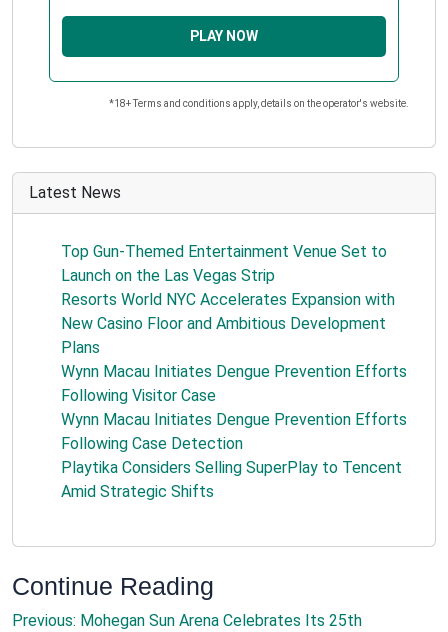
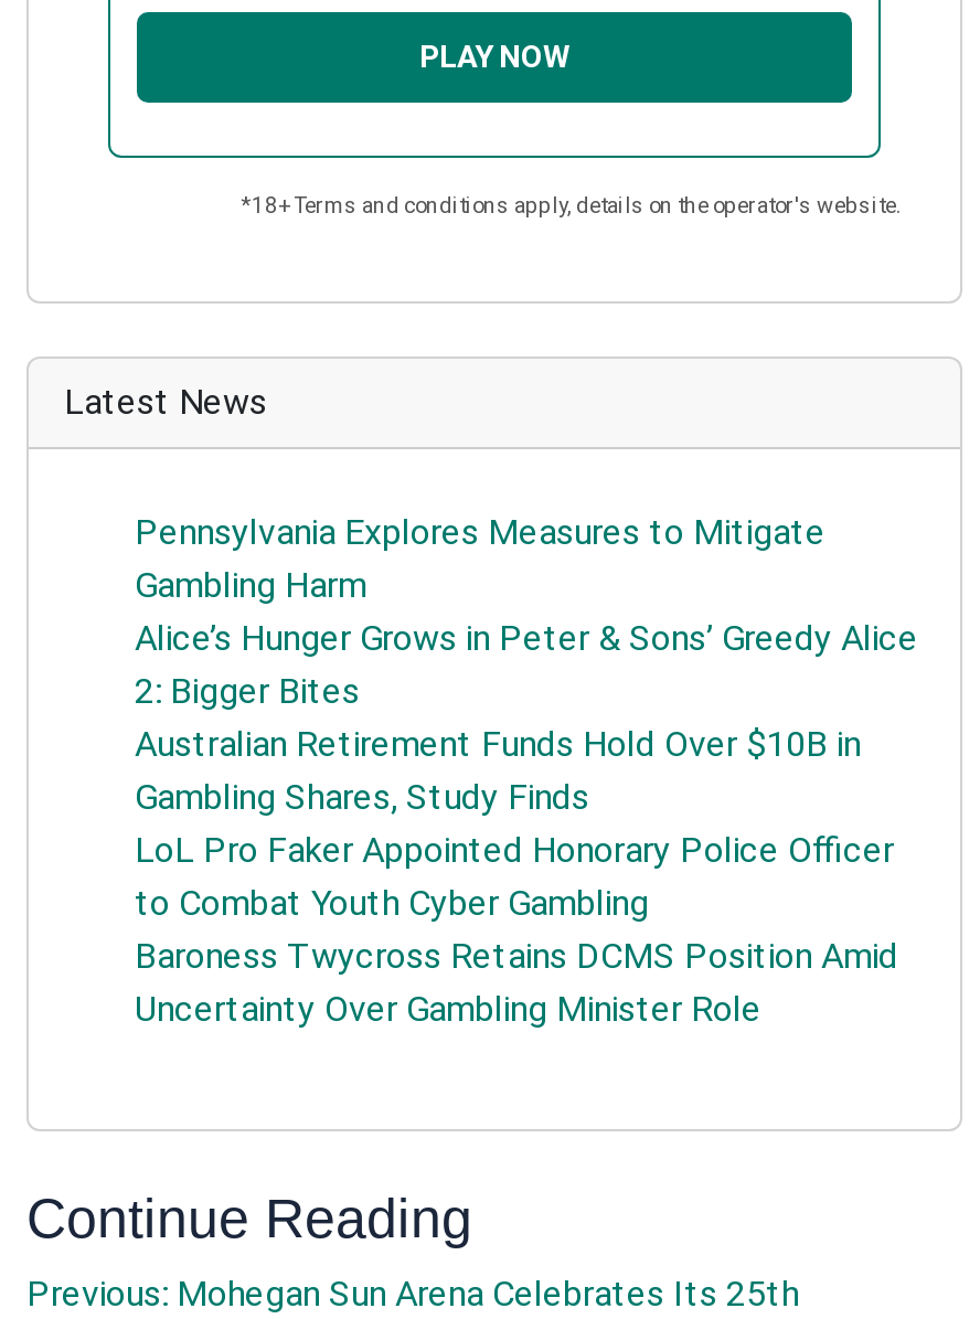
- Top Gun-Themed Entertainment Venue Set to
- Launch on the Las Vegas Strip
- Resorts World NYC Accelerates Expansion with
- New Casino Floor and Ambitious Development
- Plans
- Wynn Macau Initiates Dengue Prevention Efforts
- Following Visitor Case
- Wynn Macau Initiates Dengue Prevention Efforts
- Following Case Detection
- Playtika Considers Selling SuperPlay to Tencent
- Amid Strategic Shifts
+ Pennsylvania Explores Measures to Mitigate
+ Gambling Harm
+ Alice’s Hunger Grows in Peter & Sons’ Greedy Alice
+ 2: Bigger Bites
+ Australian Retirement Funds Hold Over $10B in
+ Gambling Shares, Study Finds
+ LoL Pro Faker Appointed Honorary Police Officer
+ to Combat Youth Cyber Gambling
+ Baroness Twycross Retains DCMS Position Amid
+ Uncertainty Over Gambling Minister Role
